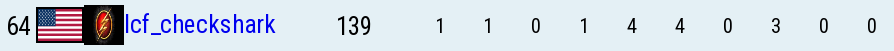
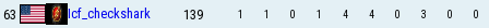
- 64
+ 63
